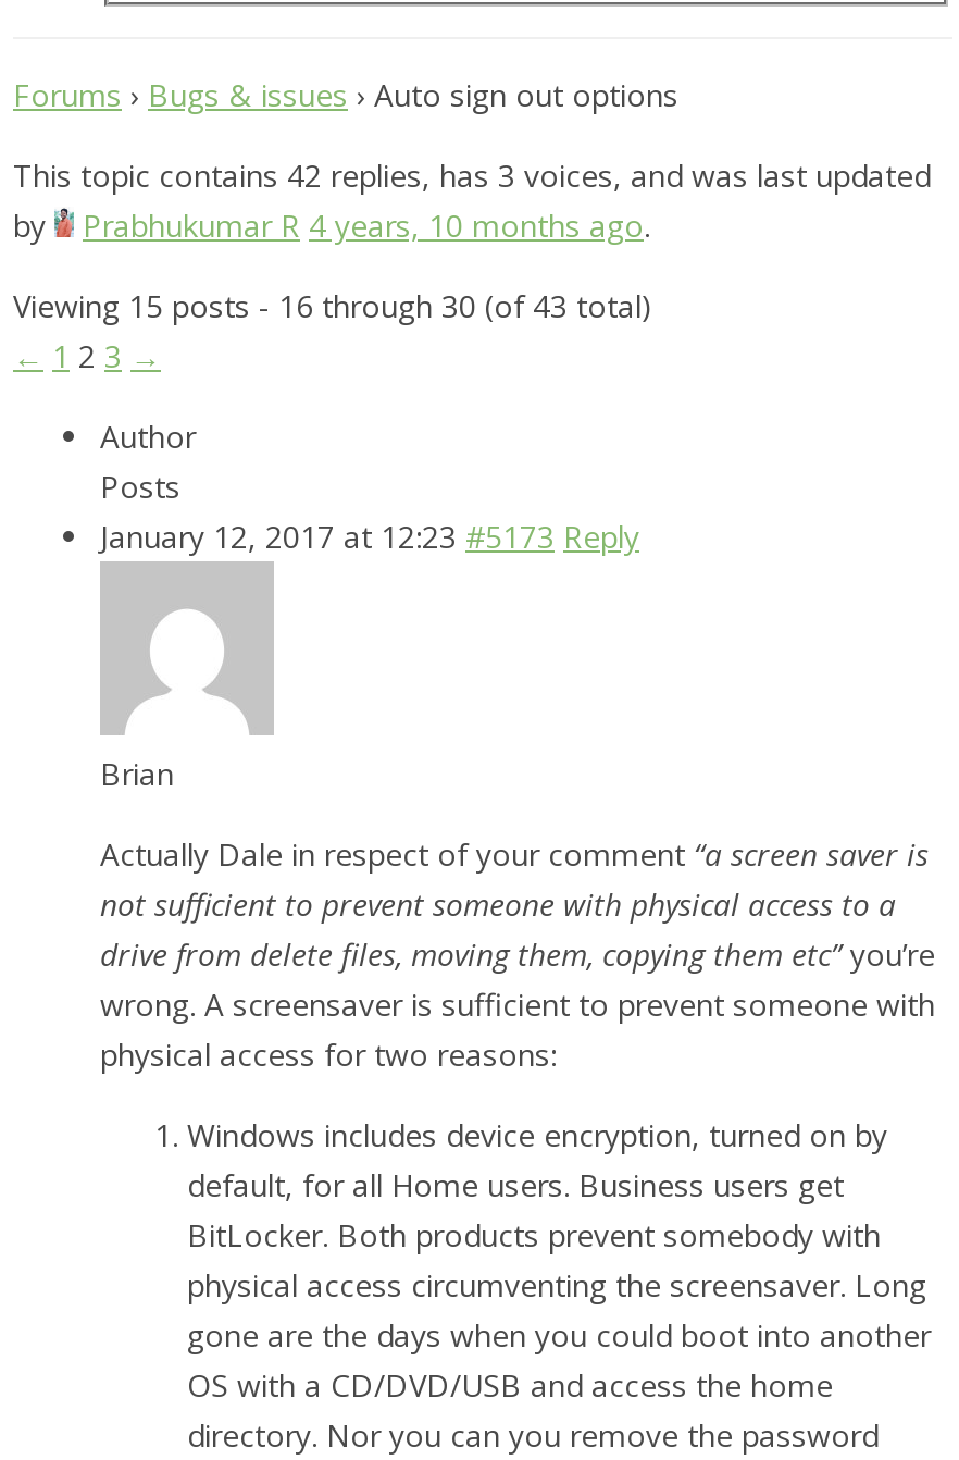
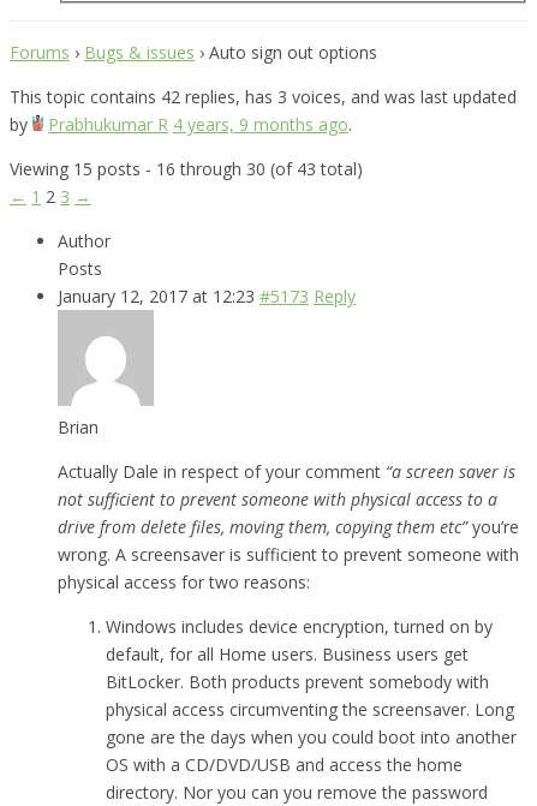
- Prabhukumar R 4 years, 10 months ago.
+ Prabhukumar R 4 years, 9 months ago.
